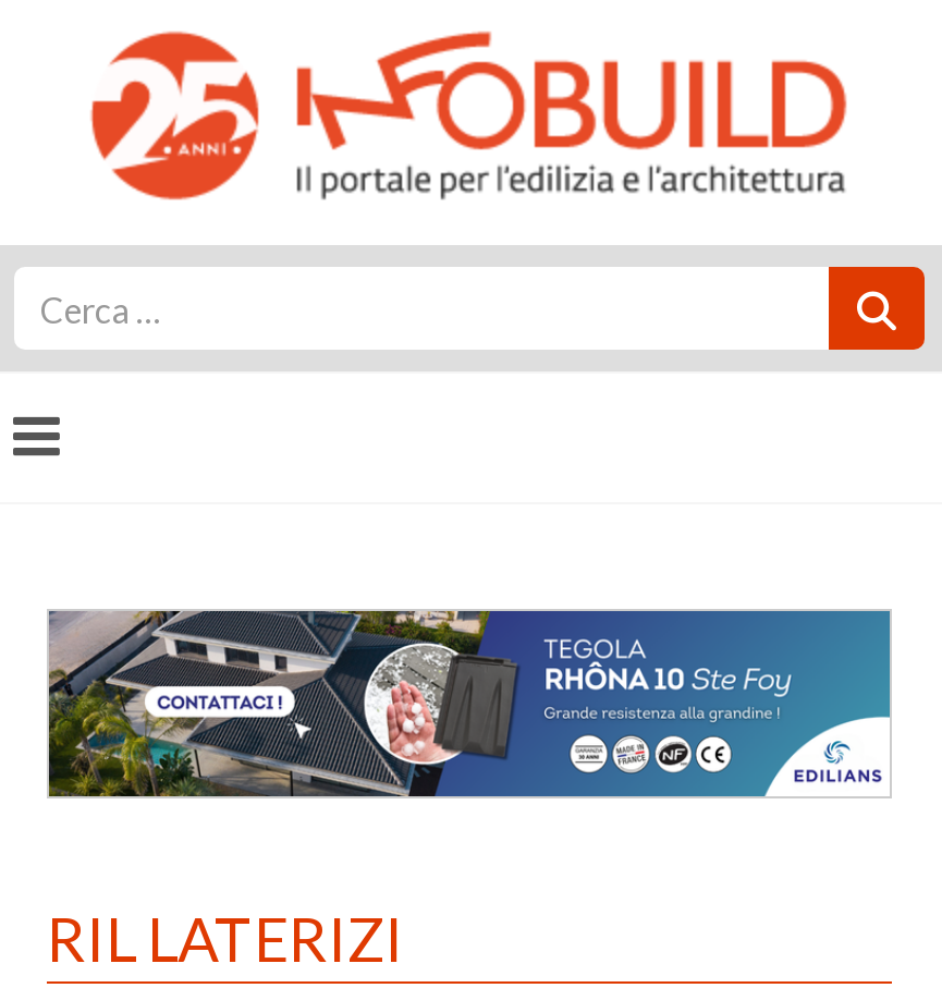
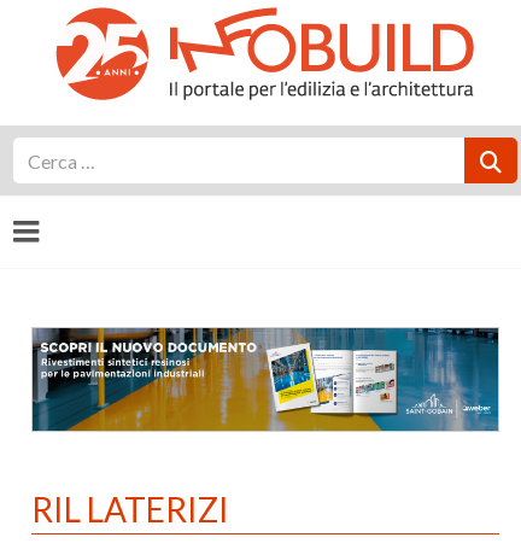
- [image]
+ [image]
